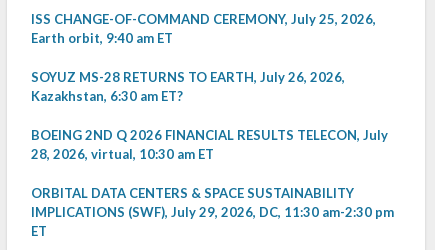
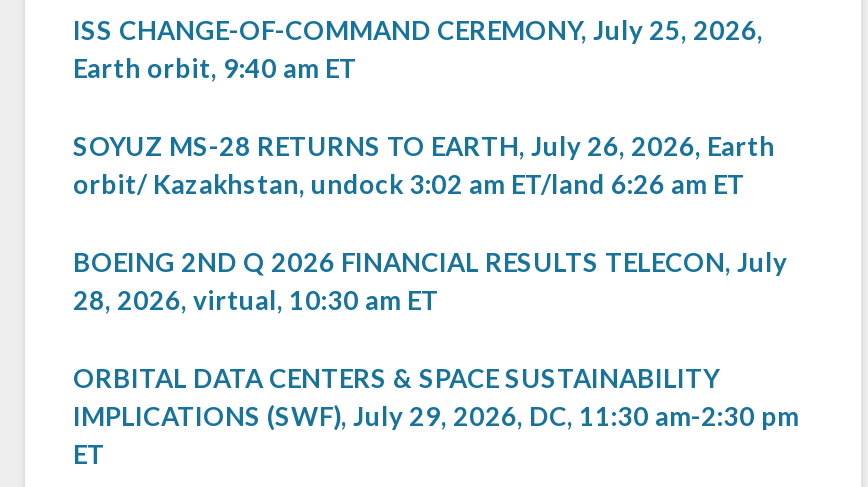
- SOYUZ MS-28 RETURNS TO EARTH, July 26, 2026,
- Kazakhstan, 6:30 am ET?
+ SOYUZ MS-28 RETURNS TO EARTH, July 26, 2026, Earth
+ orbit/ Kazakhstan, undock 3:02 am ET/land 6:26 am ET
